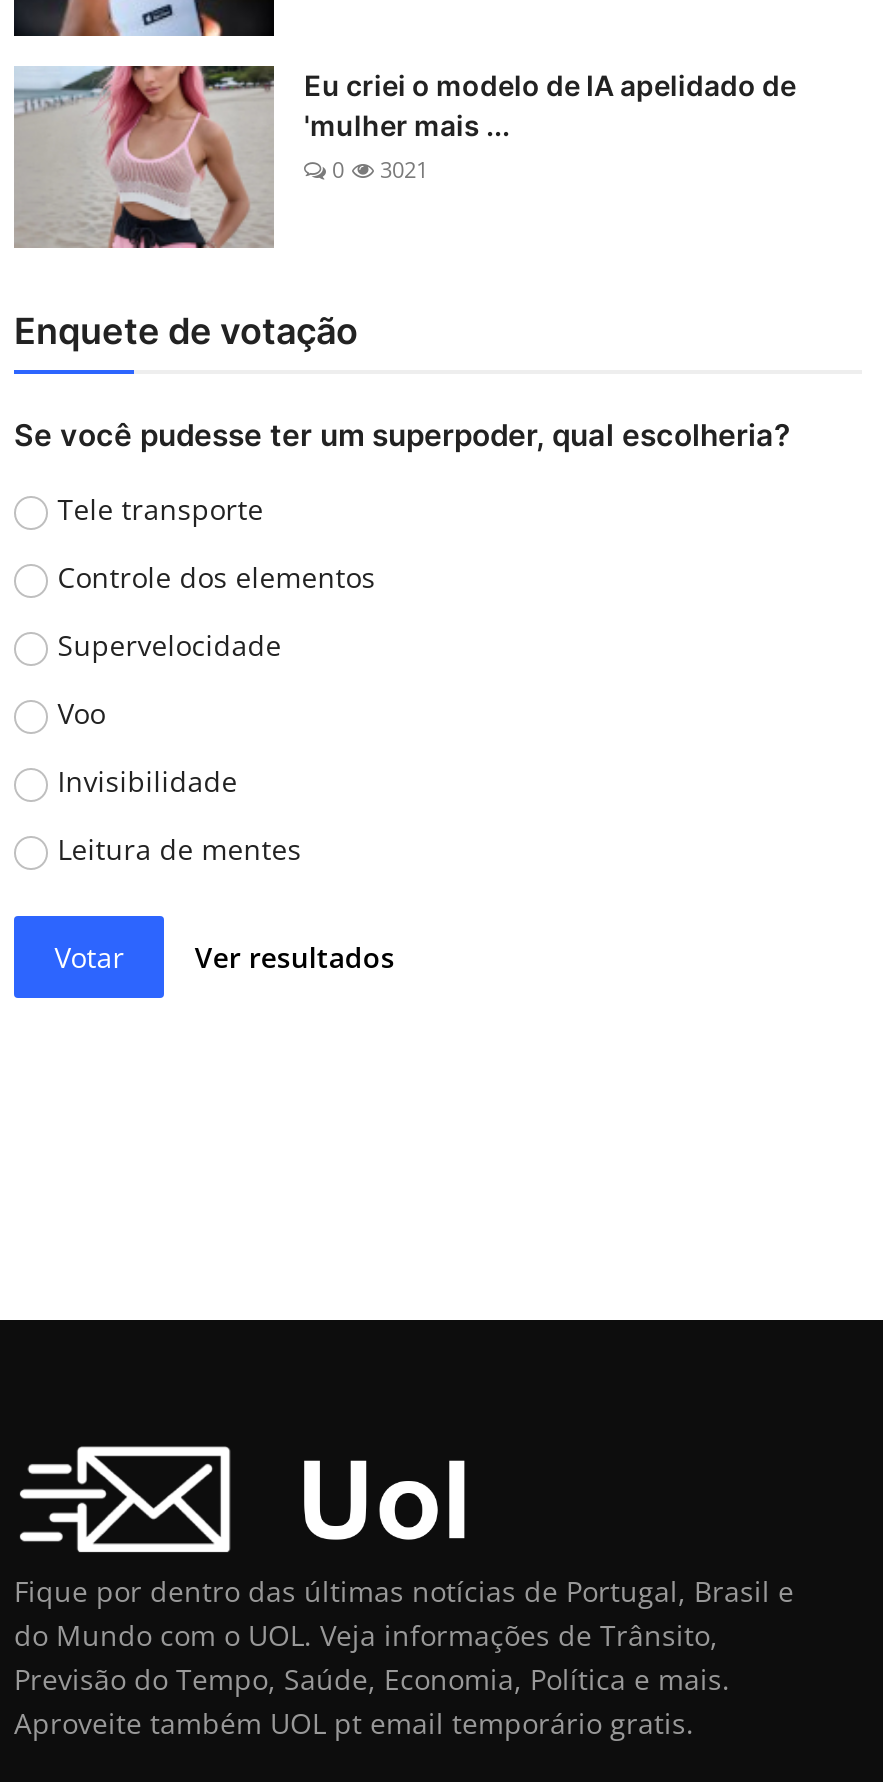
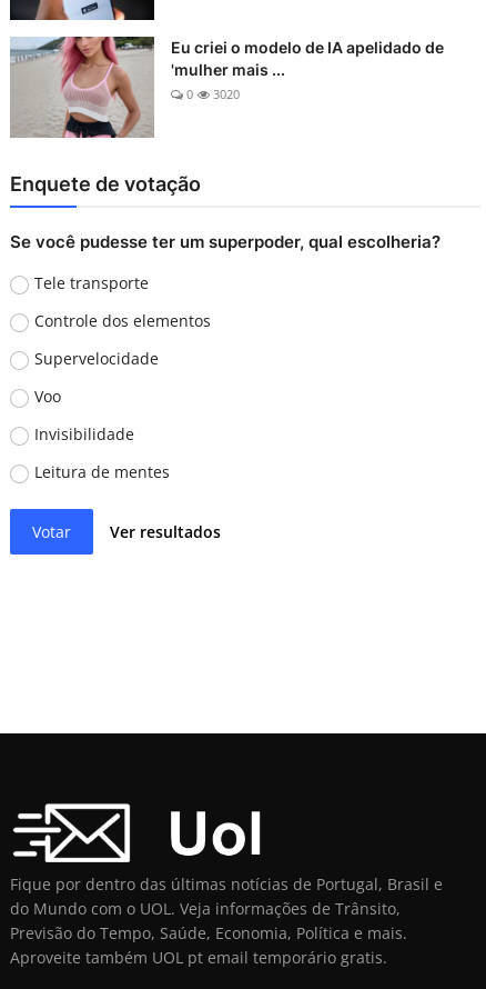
- 0 3021
+ 0 3020
